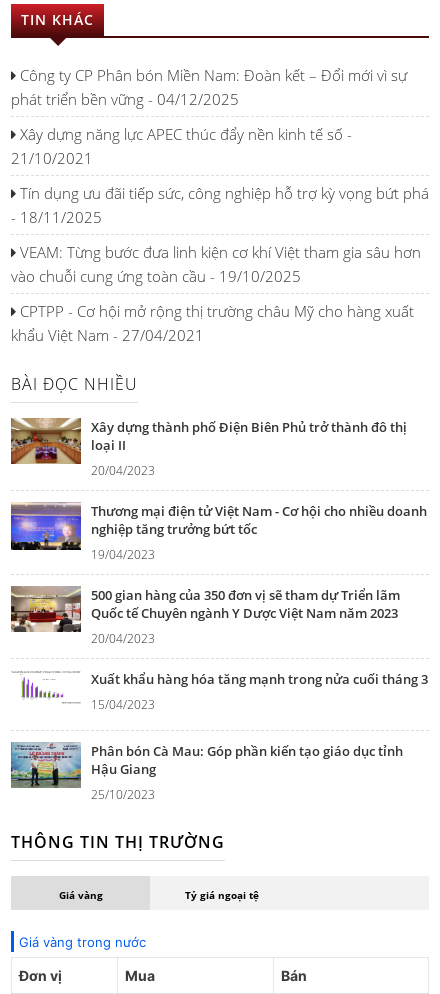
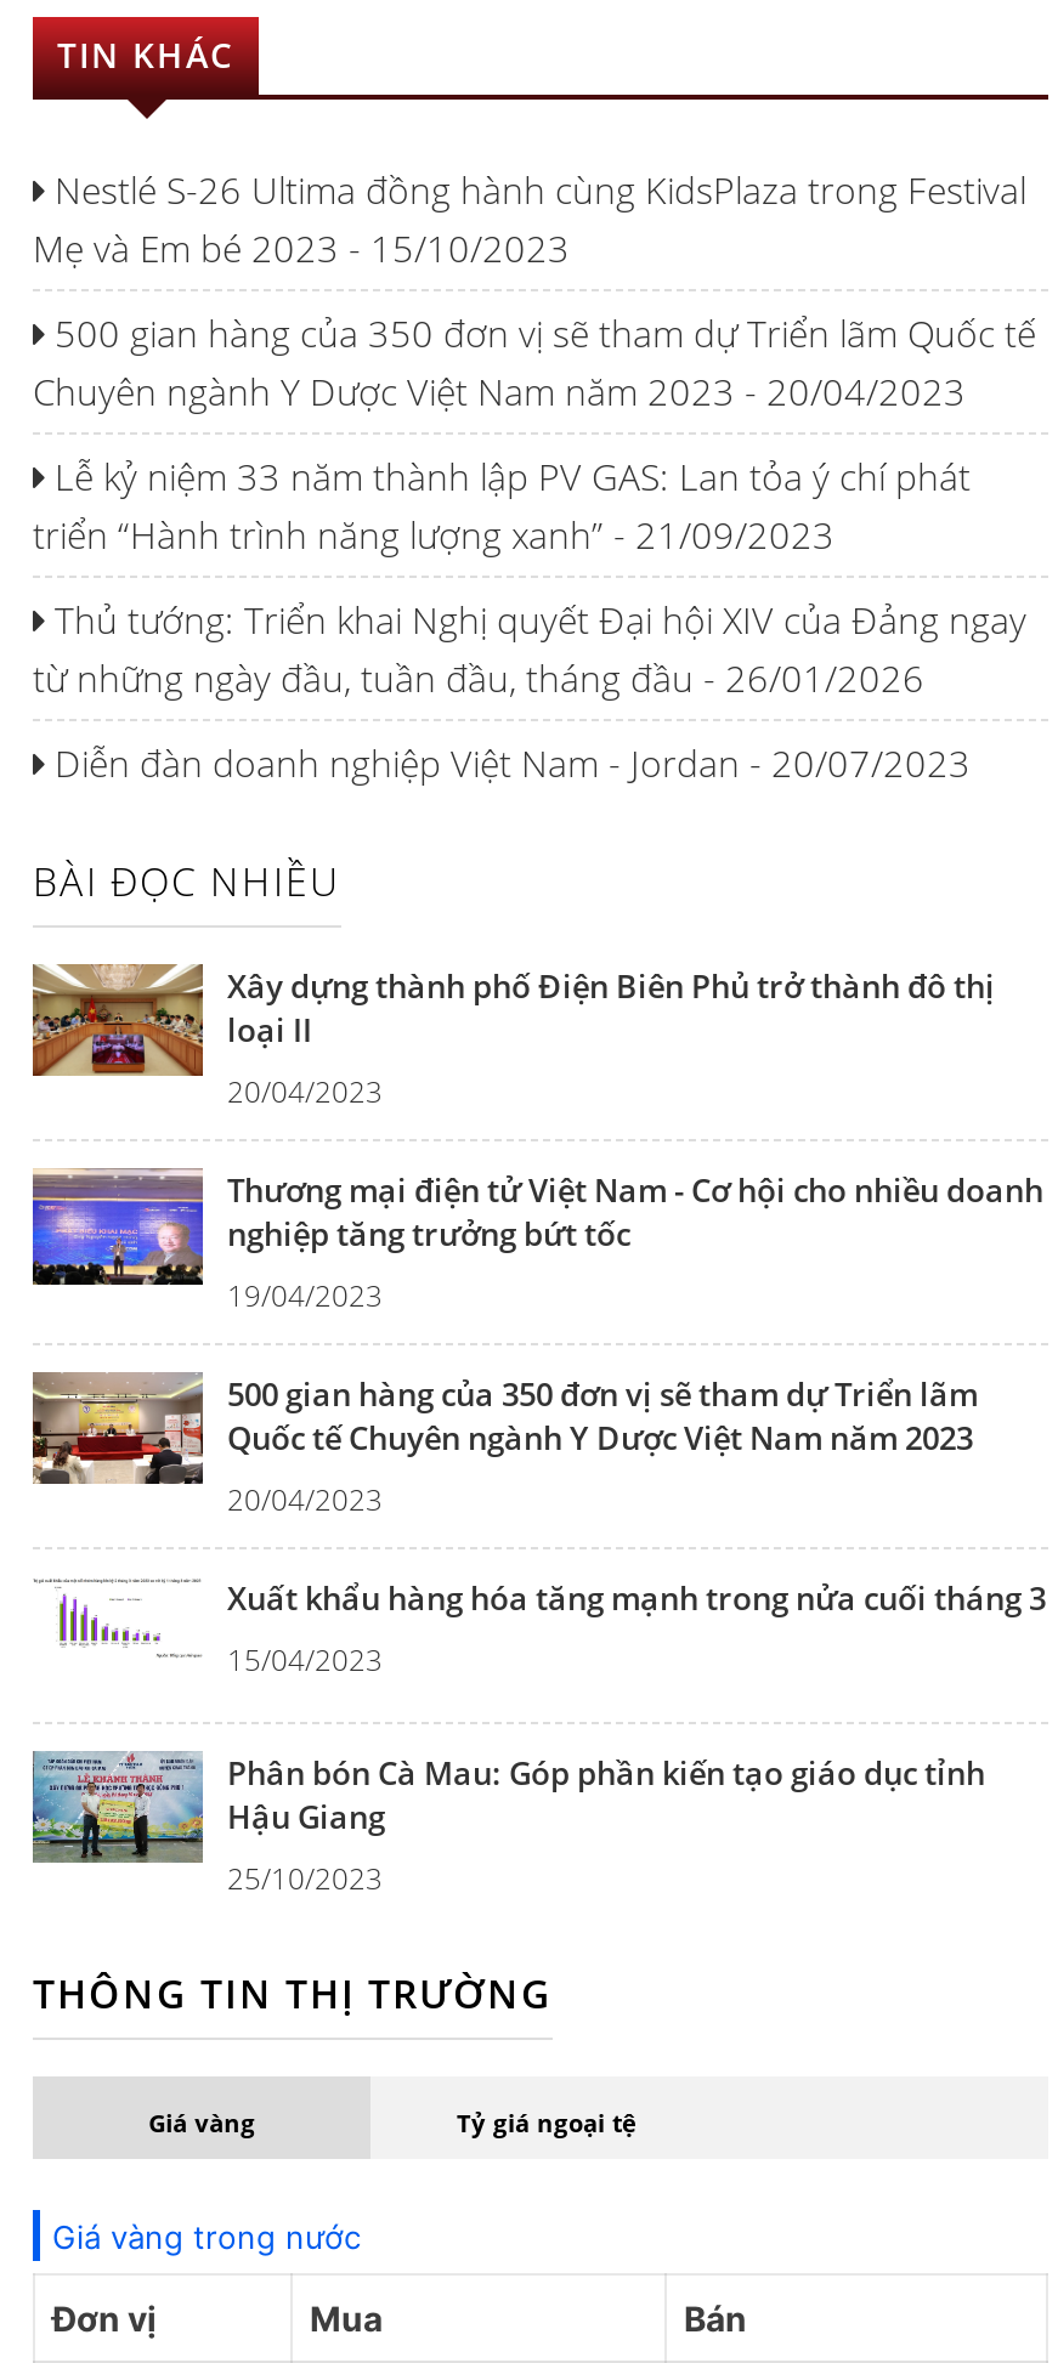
- Công ty CP Phân bón Miền Nam: Đoàn kết – Đổi mới vì sự
- phát triển bền vững - 04/12/2025
+ Nestlé S-26 Ultima đồng hành cùng KidsPlaza trong Festival
+ Mẹ và Em bé 2023 - 15/10/2023

- Xây dựng năng lực APEC thúc đẩy nền kinh tế số -
- 21/10/2021
+ 500 gian hàng của 350 đơn vị sẽ tham dự Triển lãm Quốc tế
+ Chuyên ngành Y Dược Việt Nam năm 2023 - 20/04/2023

- Tín dụng ưu đãi tiếp sức, công nghiệp hỗ trợ kỳ vọng bứt phá
- - 18/11/2025
+ Lễ kỷ niệm 33 năm thành lập PV GAS: Lan tỏa ý chí phát
+ triển “Hành trình năng lượng xanh” - 21/09/2023

- VEAM: Từng bước đưa linh kiện cơ khí Việt tham gia sâu hơn
- vào chuỗi cung ứng toàn cầu - 19/10/2025
+ Thủ tướng: Triển khai Nghị quyết Đại hội XIV của Đảng ngay
+ từ những ngày đầu, tuần đầu, tháng đầu - 26/01/2026

- CPTPP - Cơ hội mở rộng thị trường châu Mỹ cho hàng xuất
- khẩu Việt Nam - 27/04/2021
+ Diễn đàn doanh nghiệp Việt Nam - Jordan - 20/07/2023
